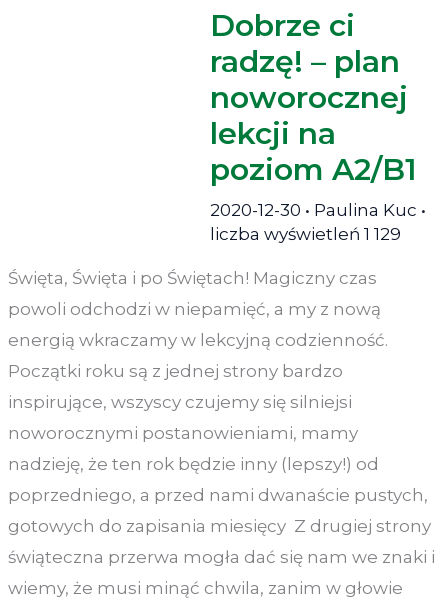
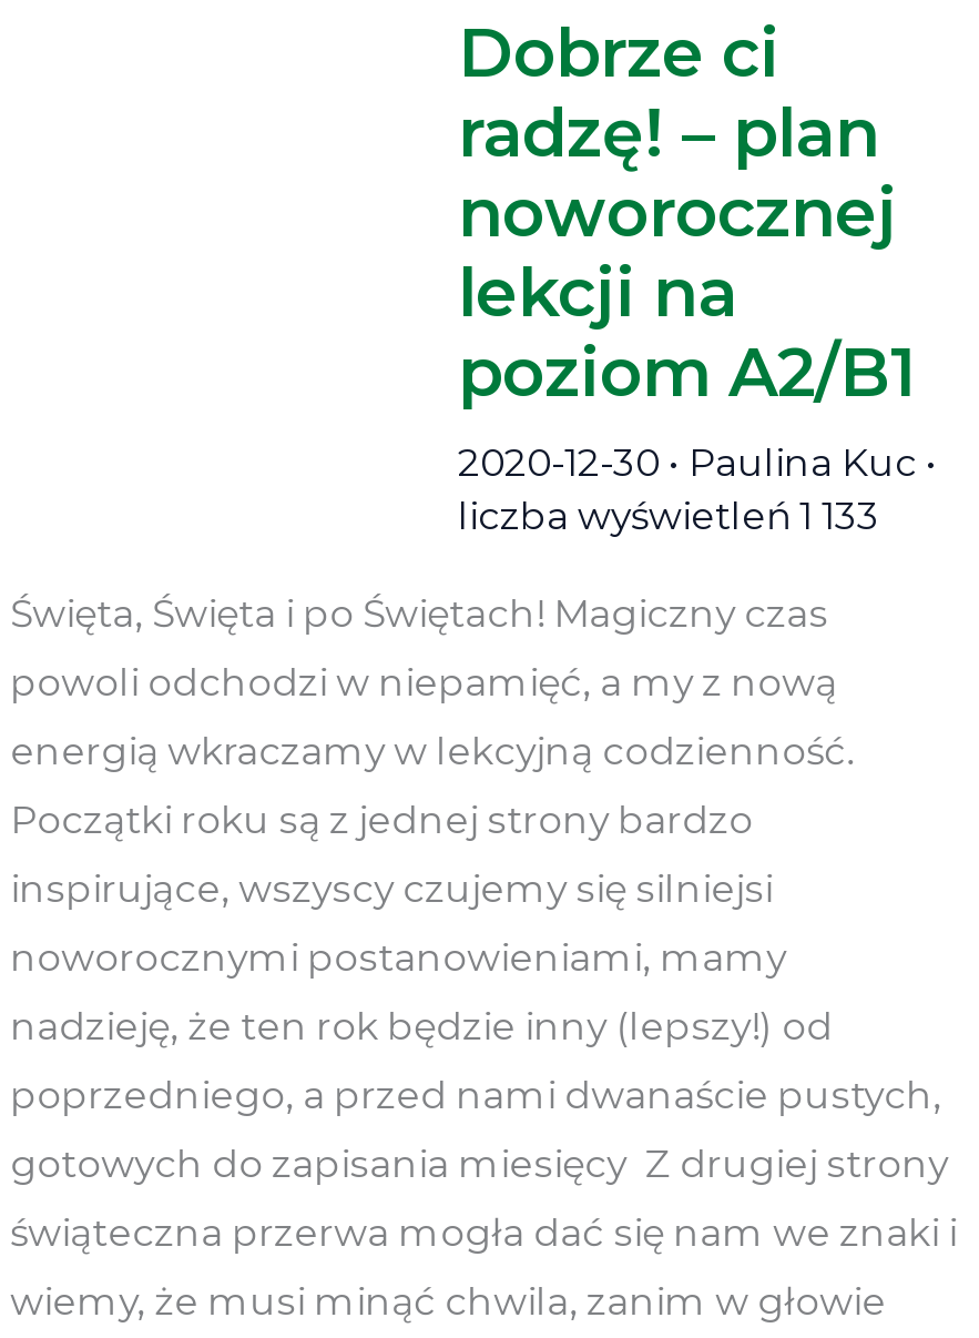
- liczba wyświetleń 1 129
+ liczba wyświetleń 1 133
